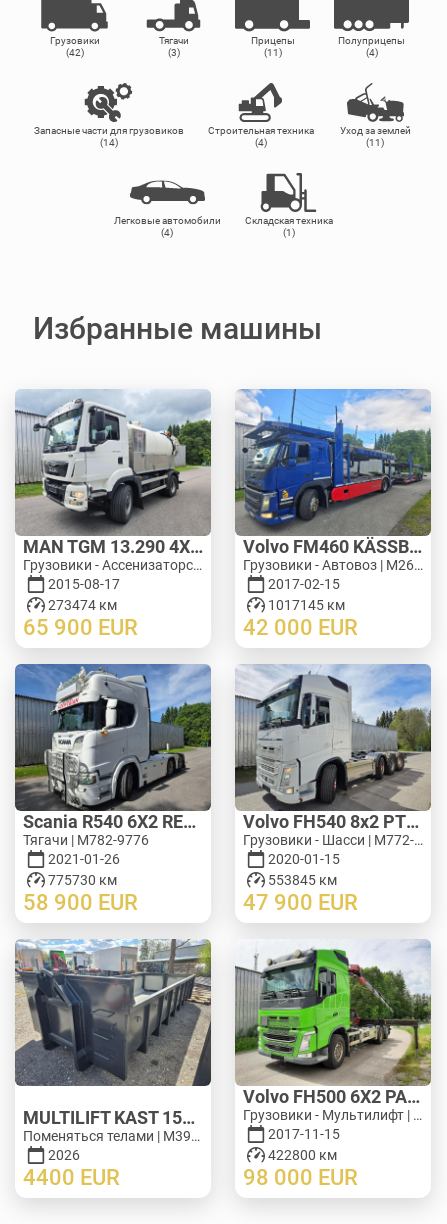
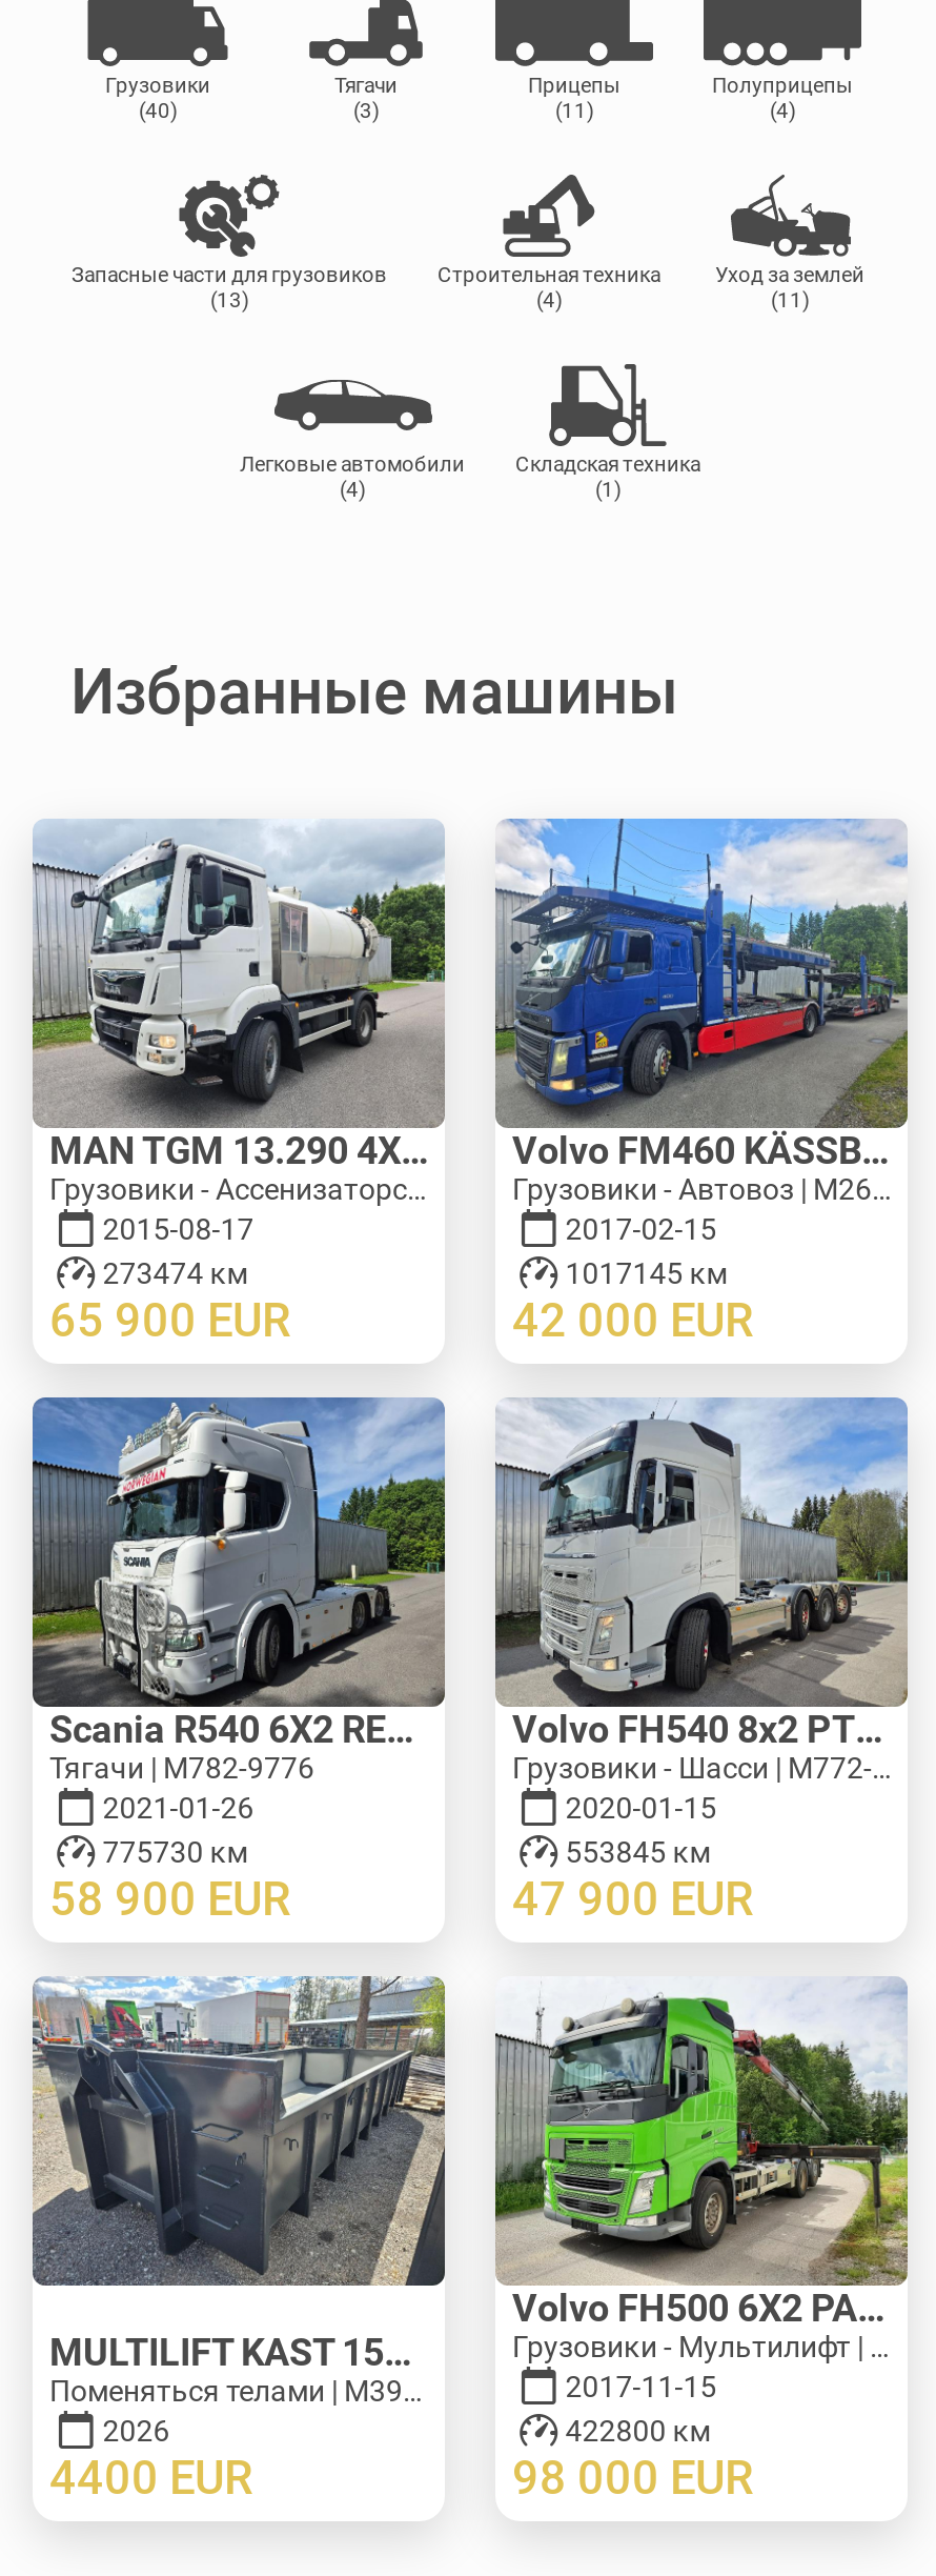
- (42)
+ (40)

- (14)
+ (13)
